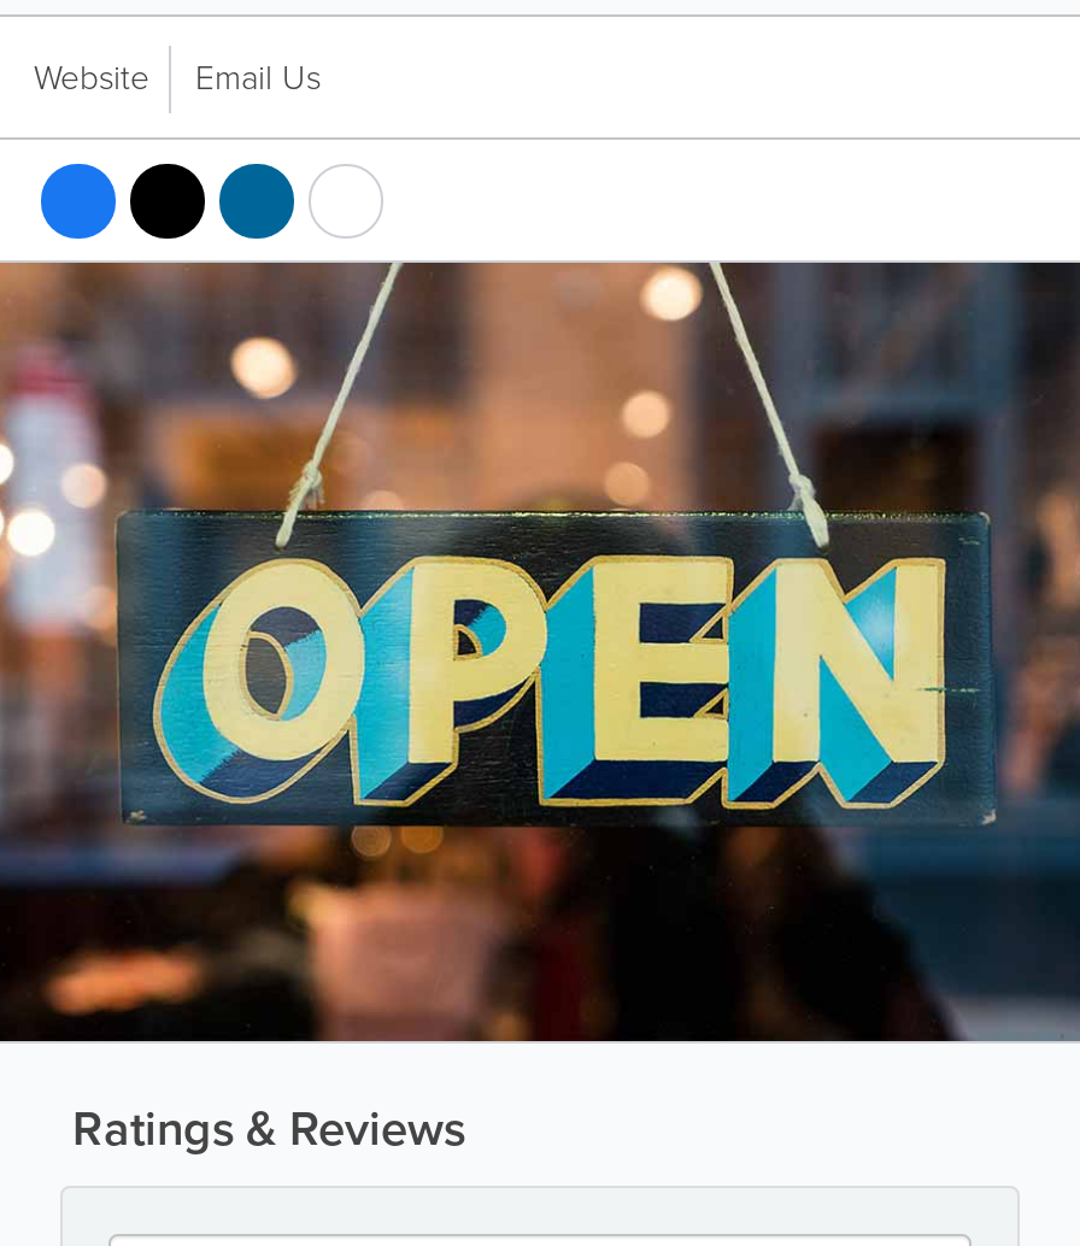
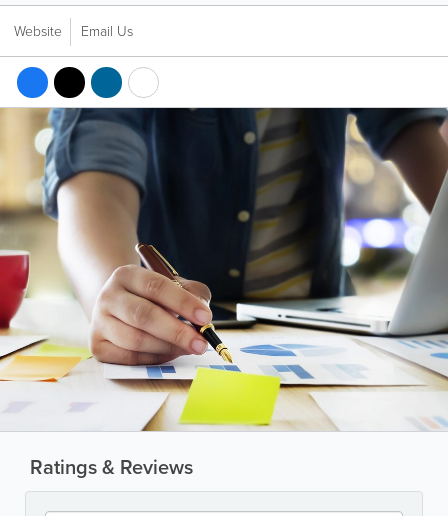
- [image]
+ [image]
